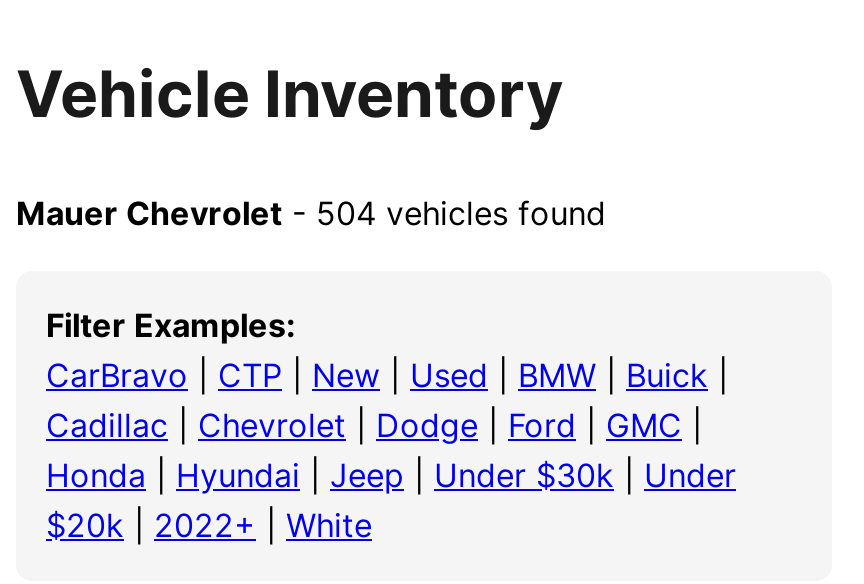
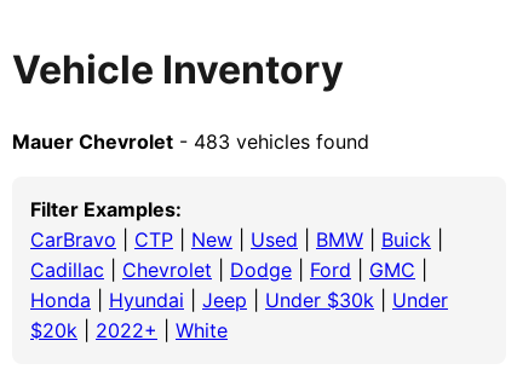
- Mauer Chevrolet - 504 vehicles found
+ Mauer Chevrolet - 483 vehicles found
